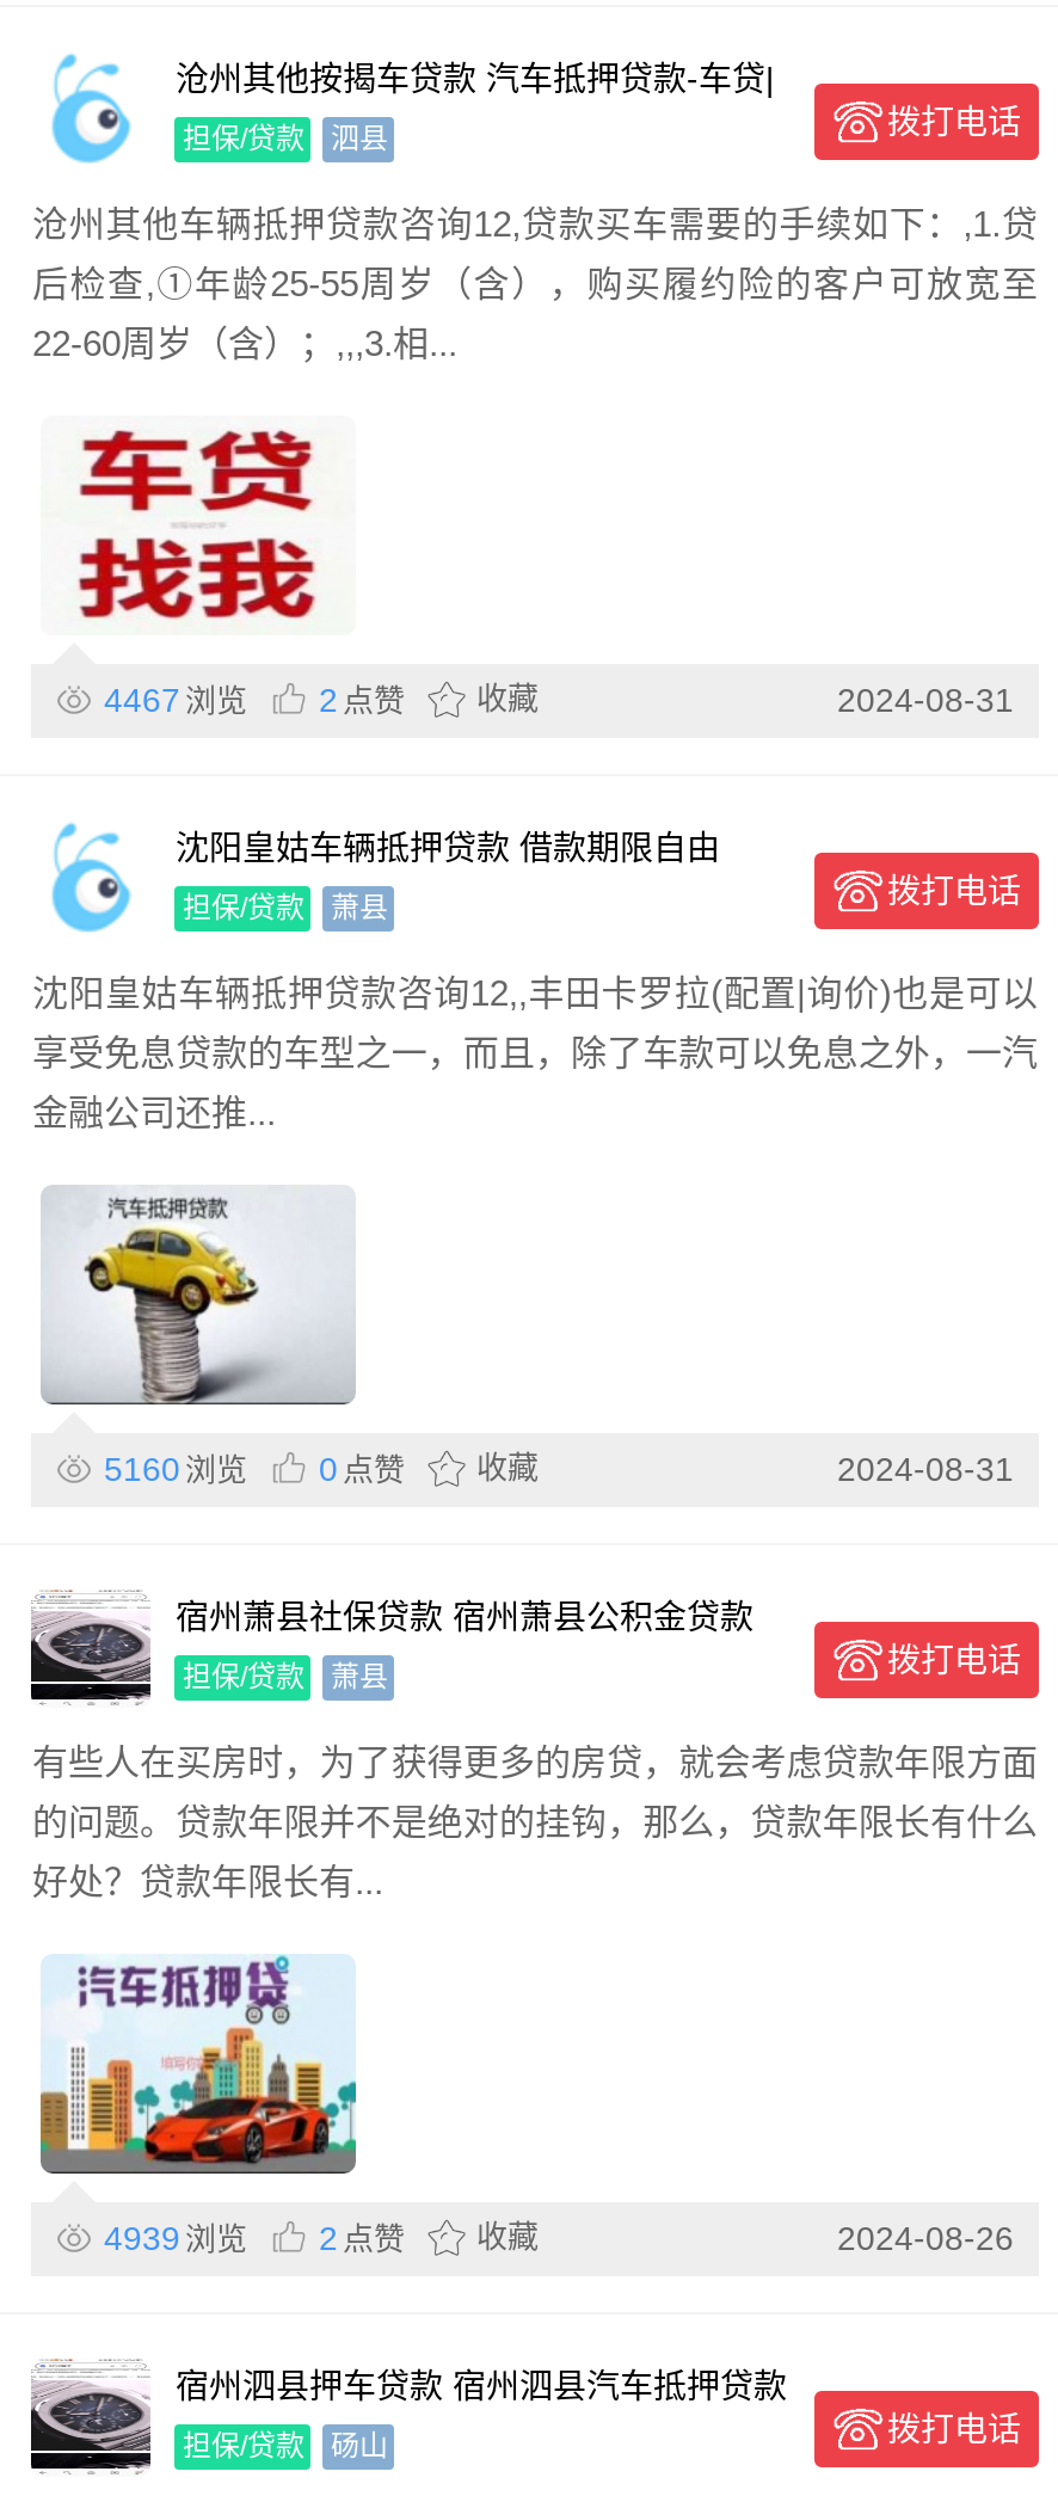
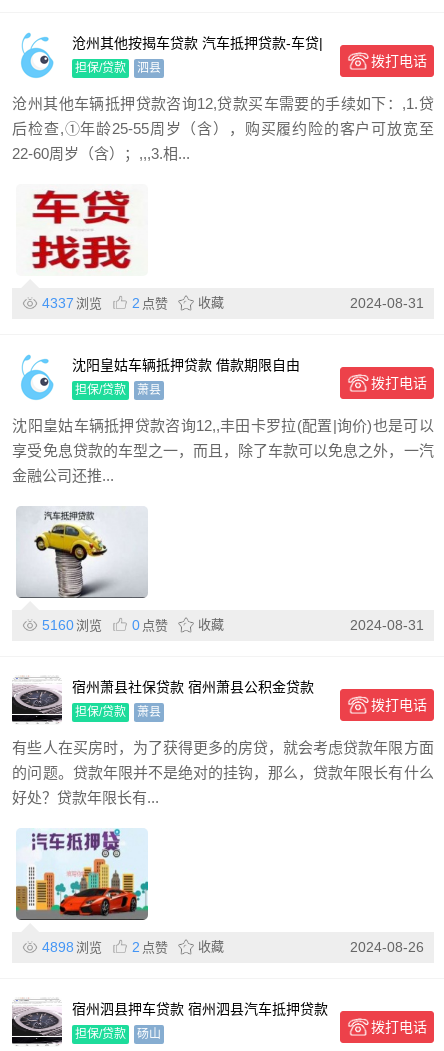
- 4467 浏览 2 点赞 收藏
+ 4337 浏览 2 点赞 收藏

- 4939 浏览 2 点赞 收藏
+ 4898 浏览 2 点赞 收藏
